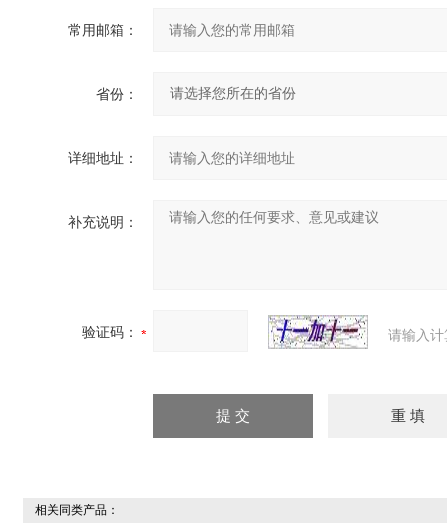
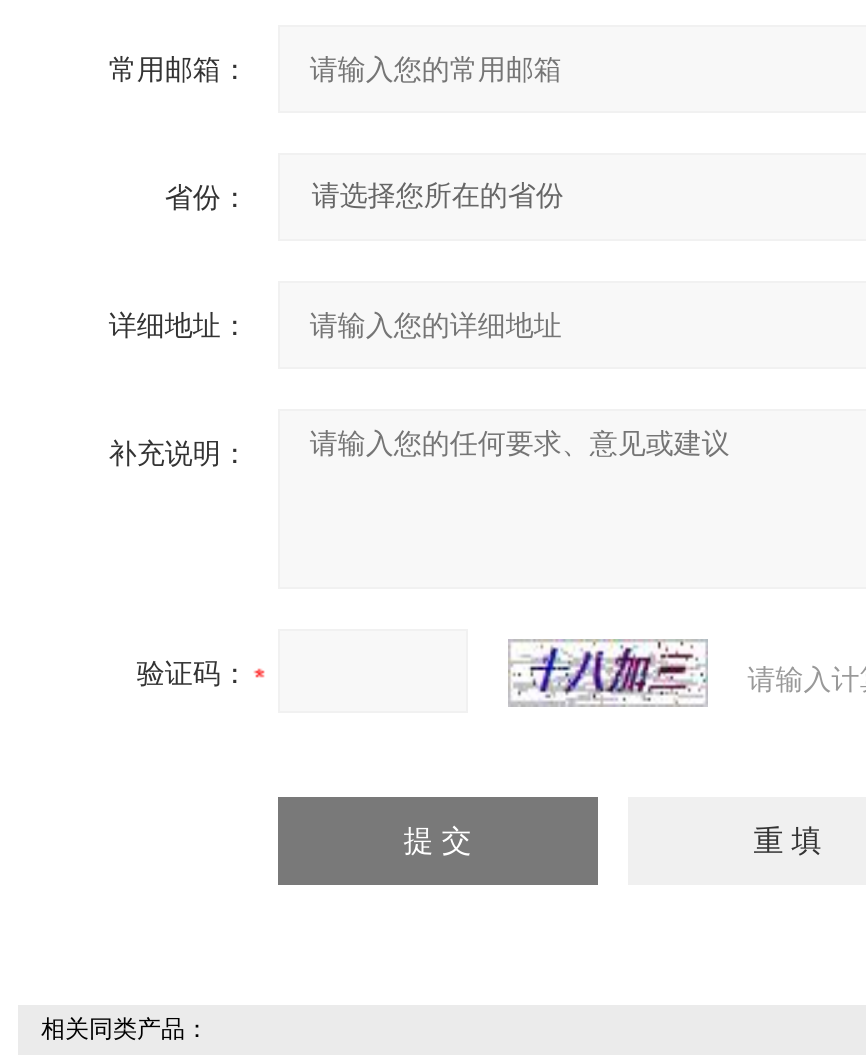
- [image]
+ [image]
